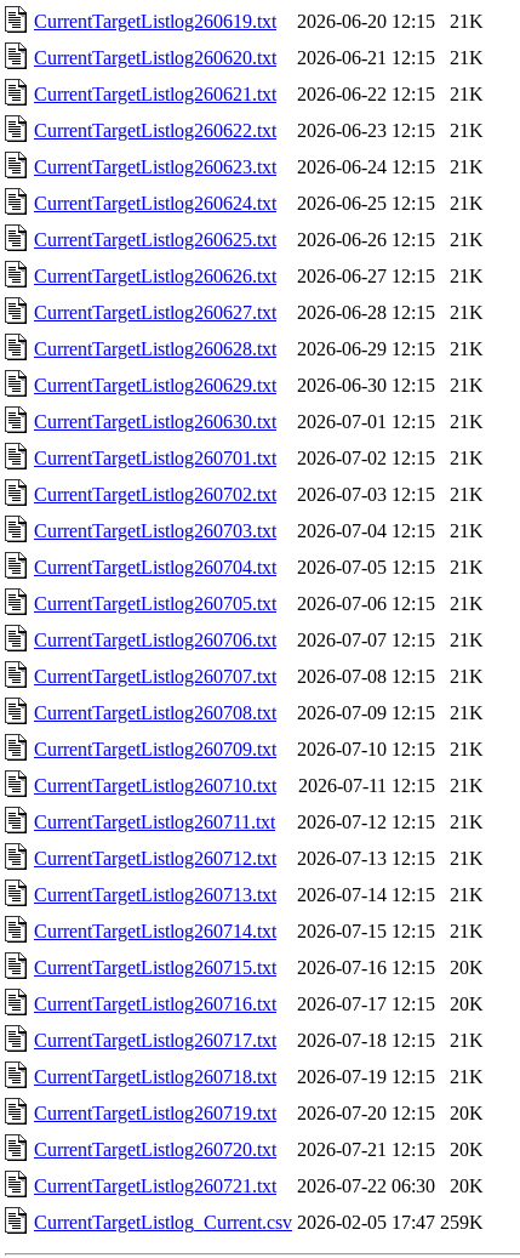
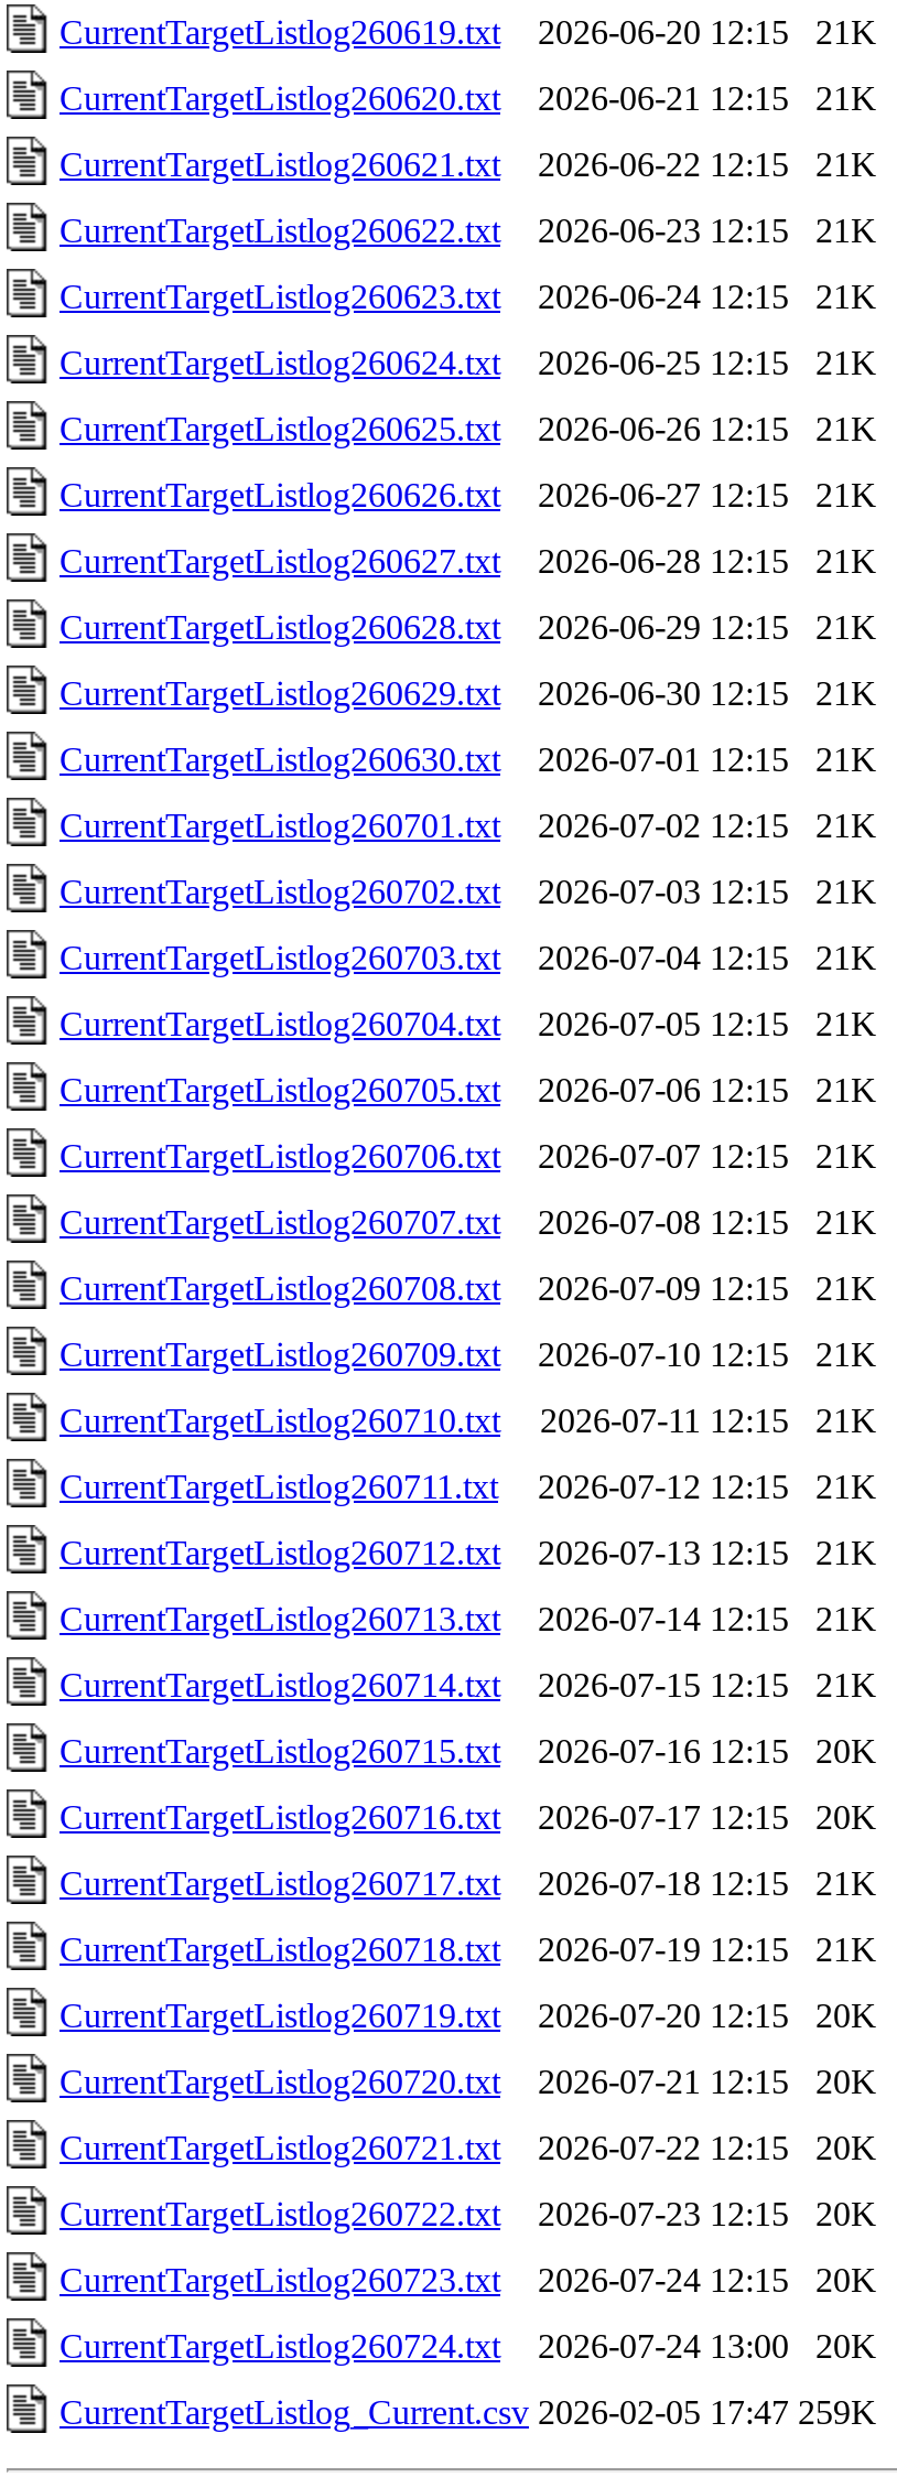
- 2026-07-22 06:30
+ 2026-07-22 12:15
+ 20K
+ CurrentTargetListlog260722.txt
+ 2026-07-23 12:15
+ 20K
+ CurrentTargetListlog260723.txt
+ 2026-07-24 12:15
+ 20K
+ CurrentTargetListlog260724.txt
+ 2026-07-24 13:00
